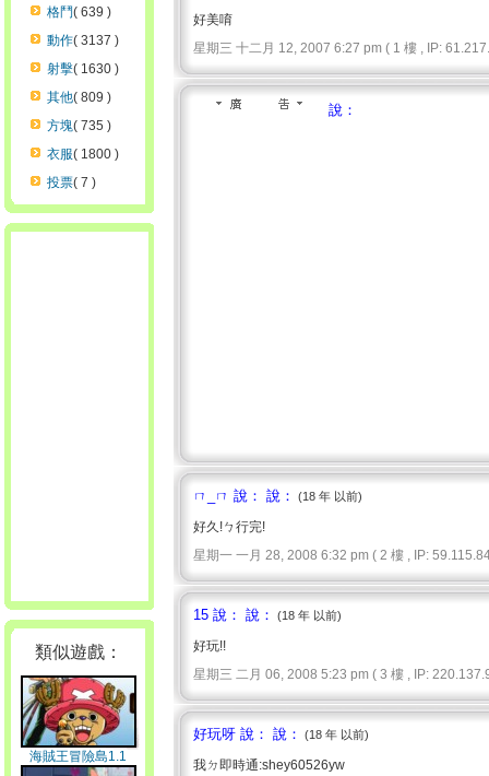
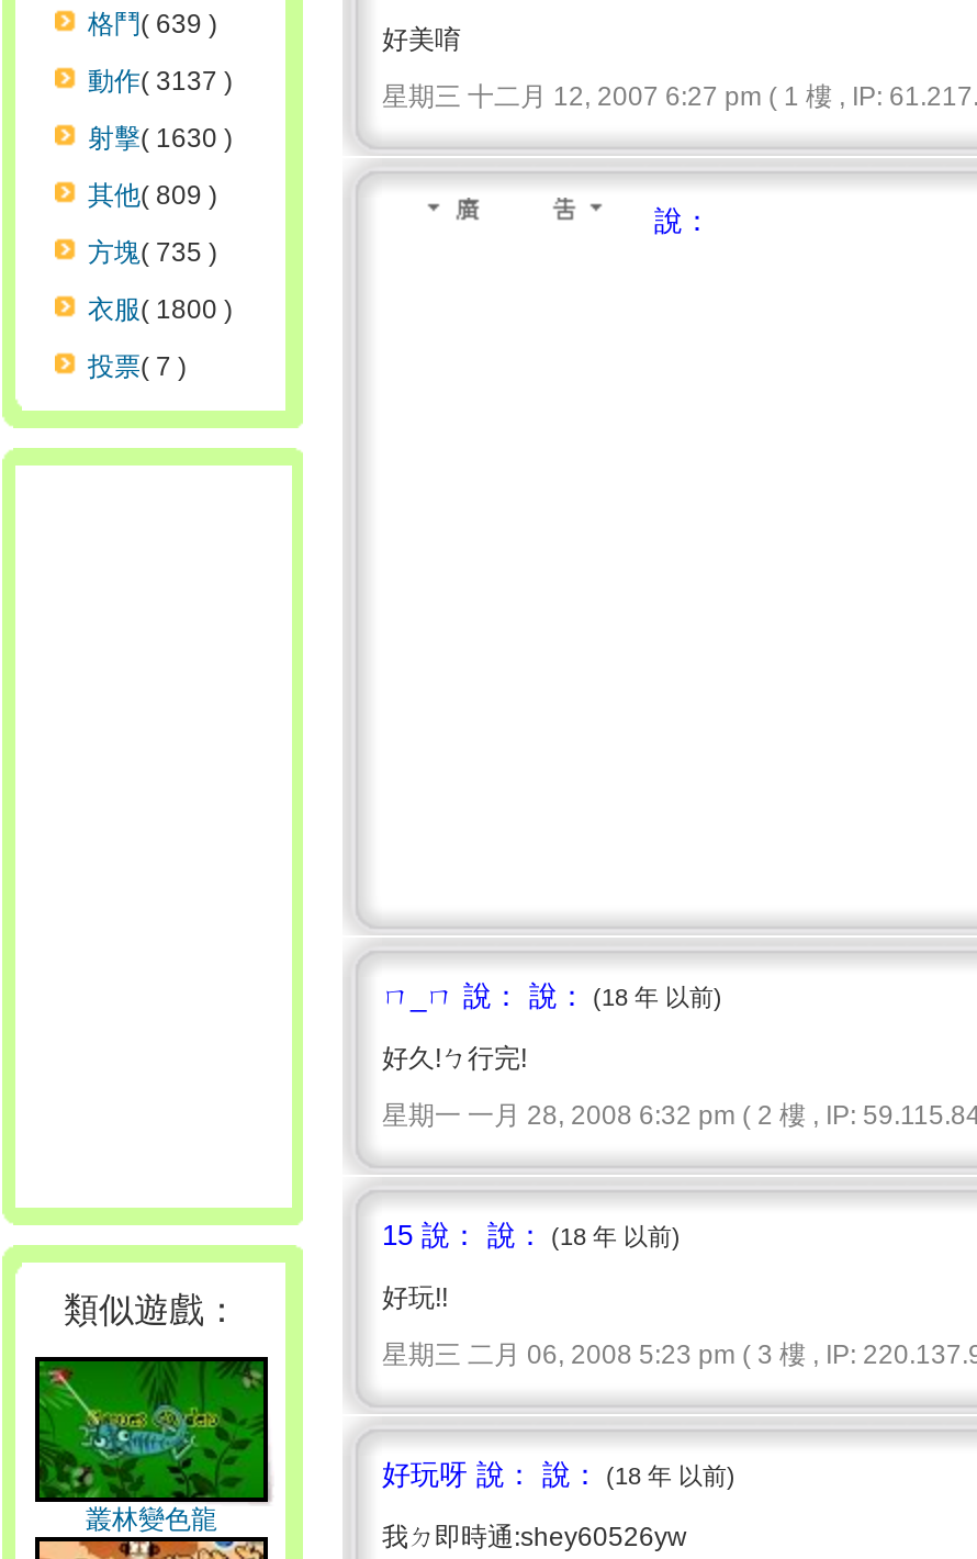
- [image]
- 海賊王冒險島1.1
+ [image]
+ 叢林變色龍
